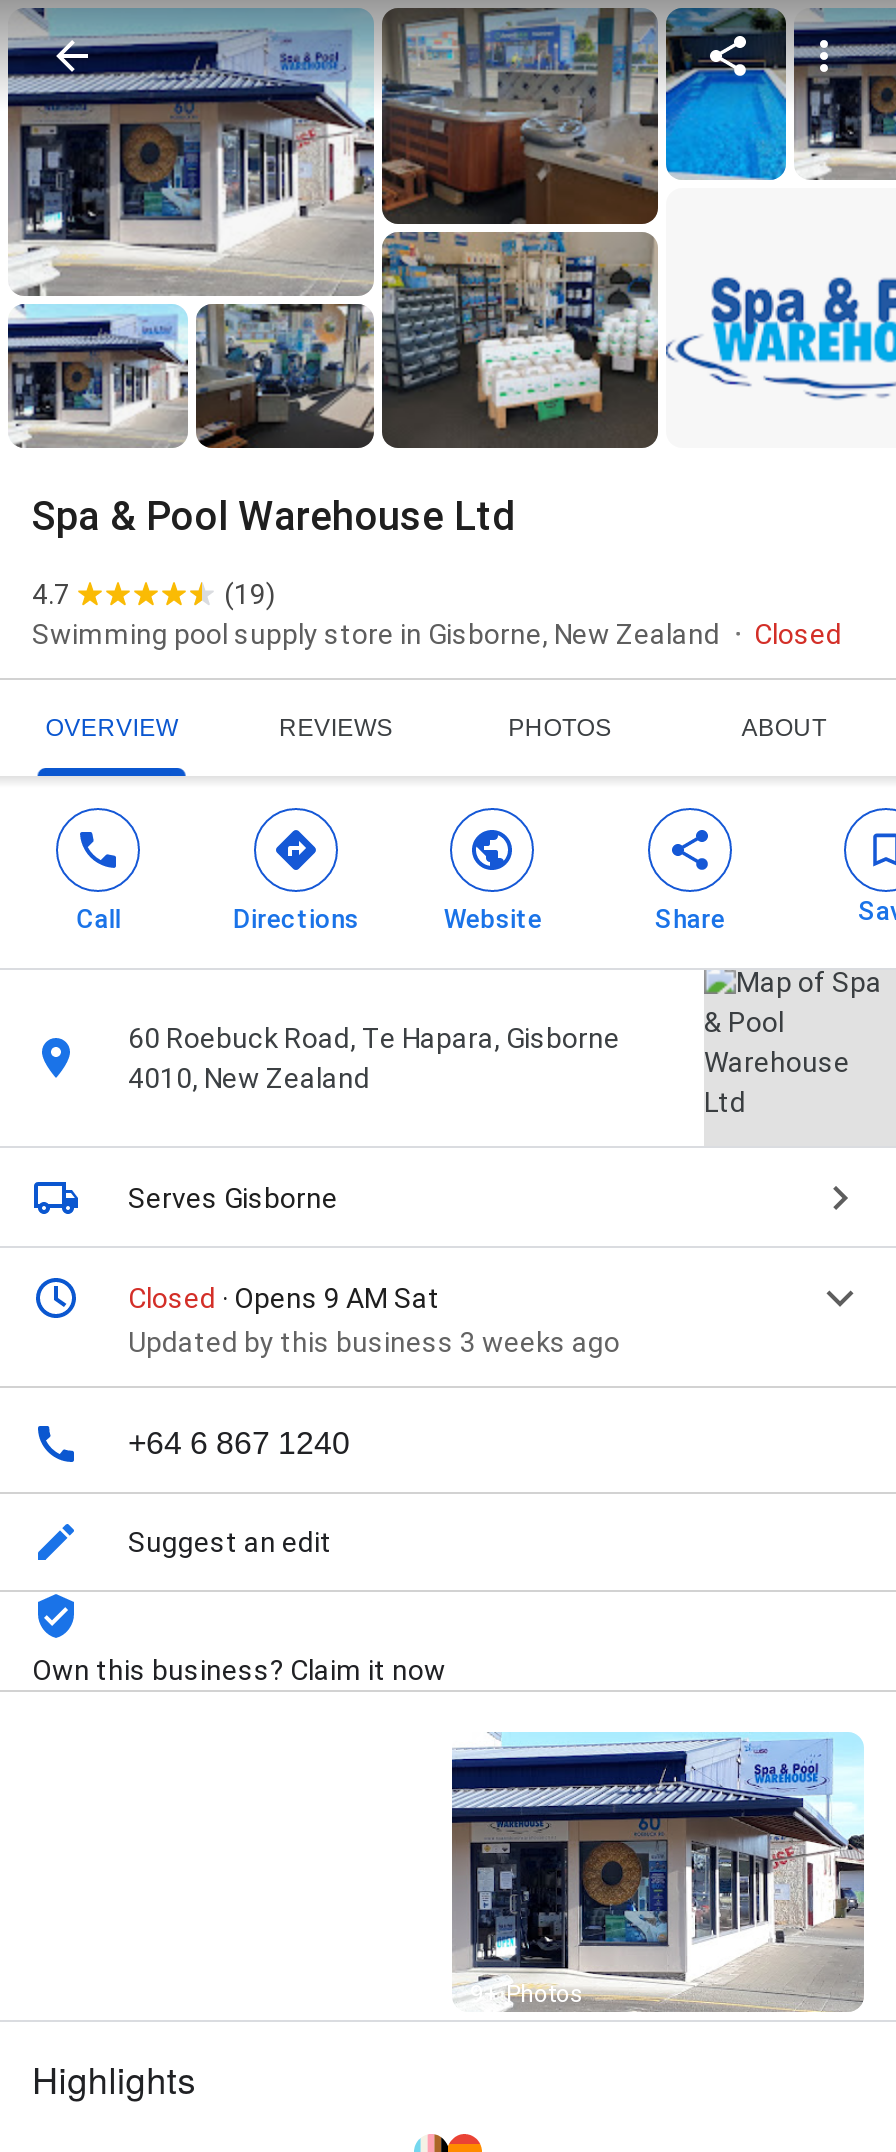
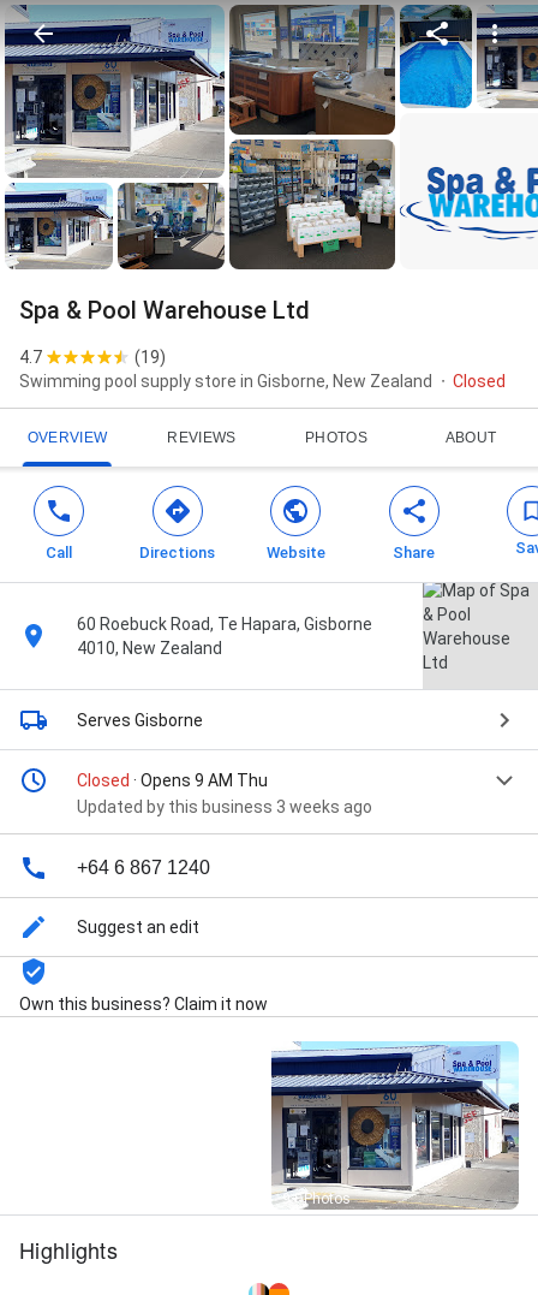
- Closed · Opens 9 AM Sat
+ Closed · Opens 9 AM Thu
